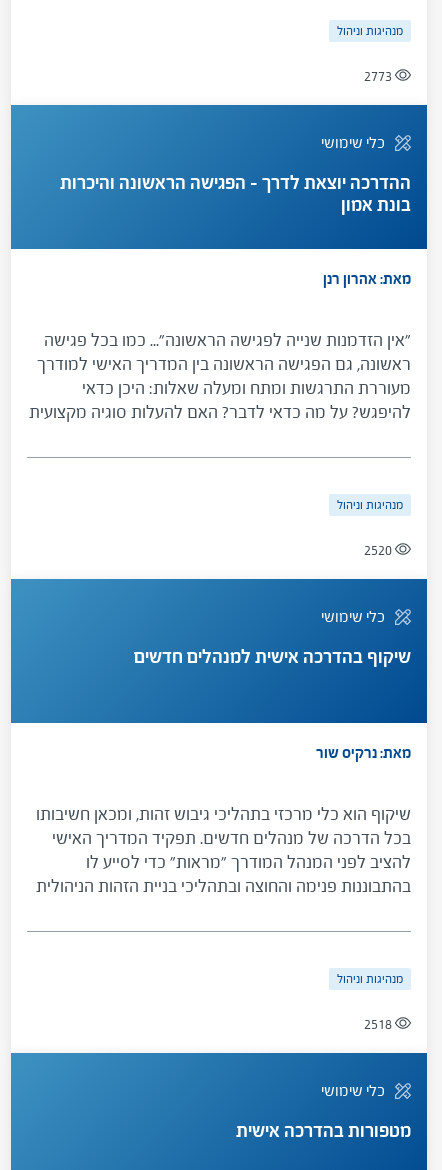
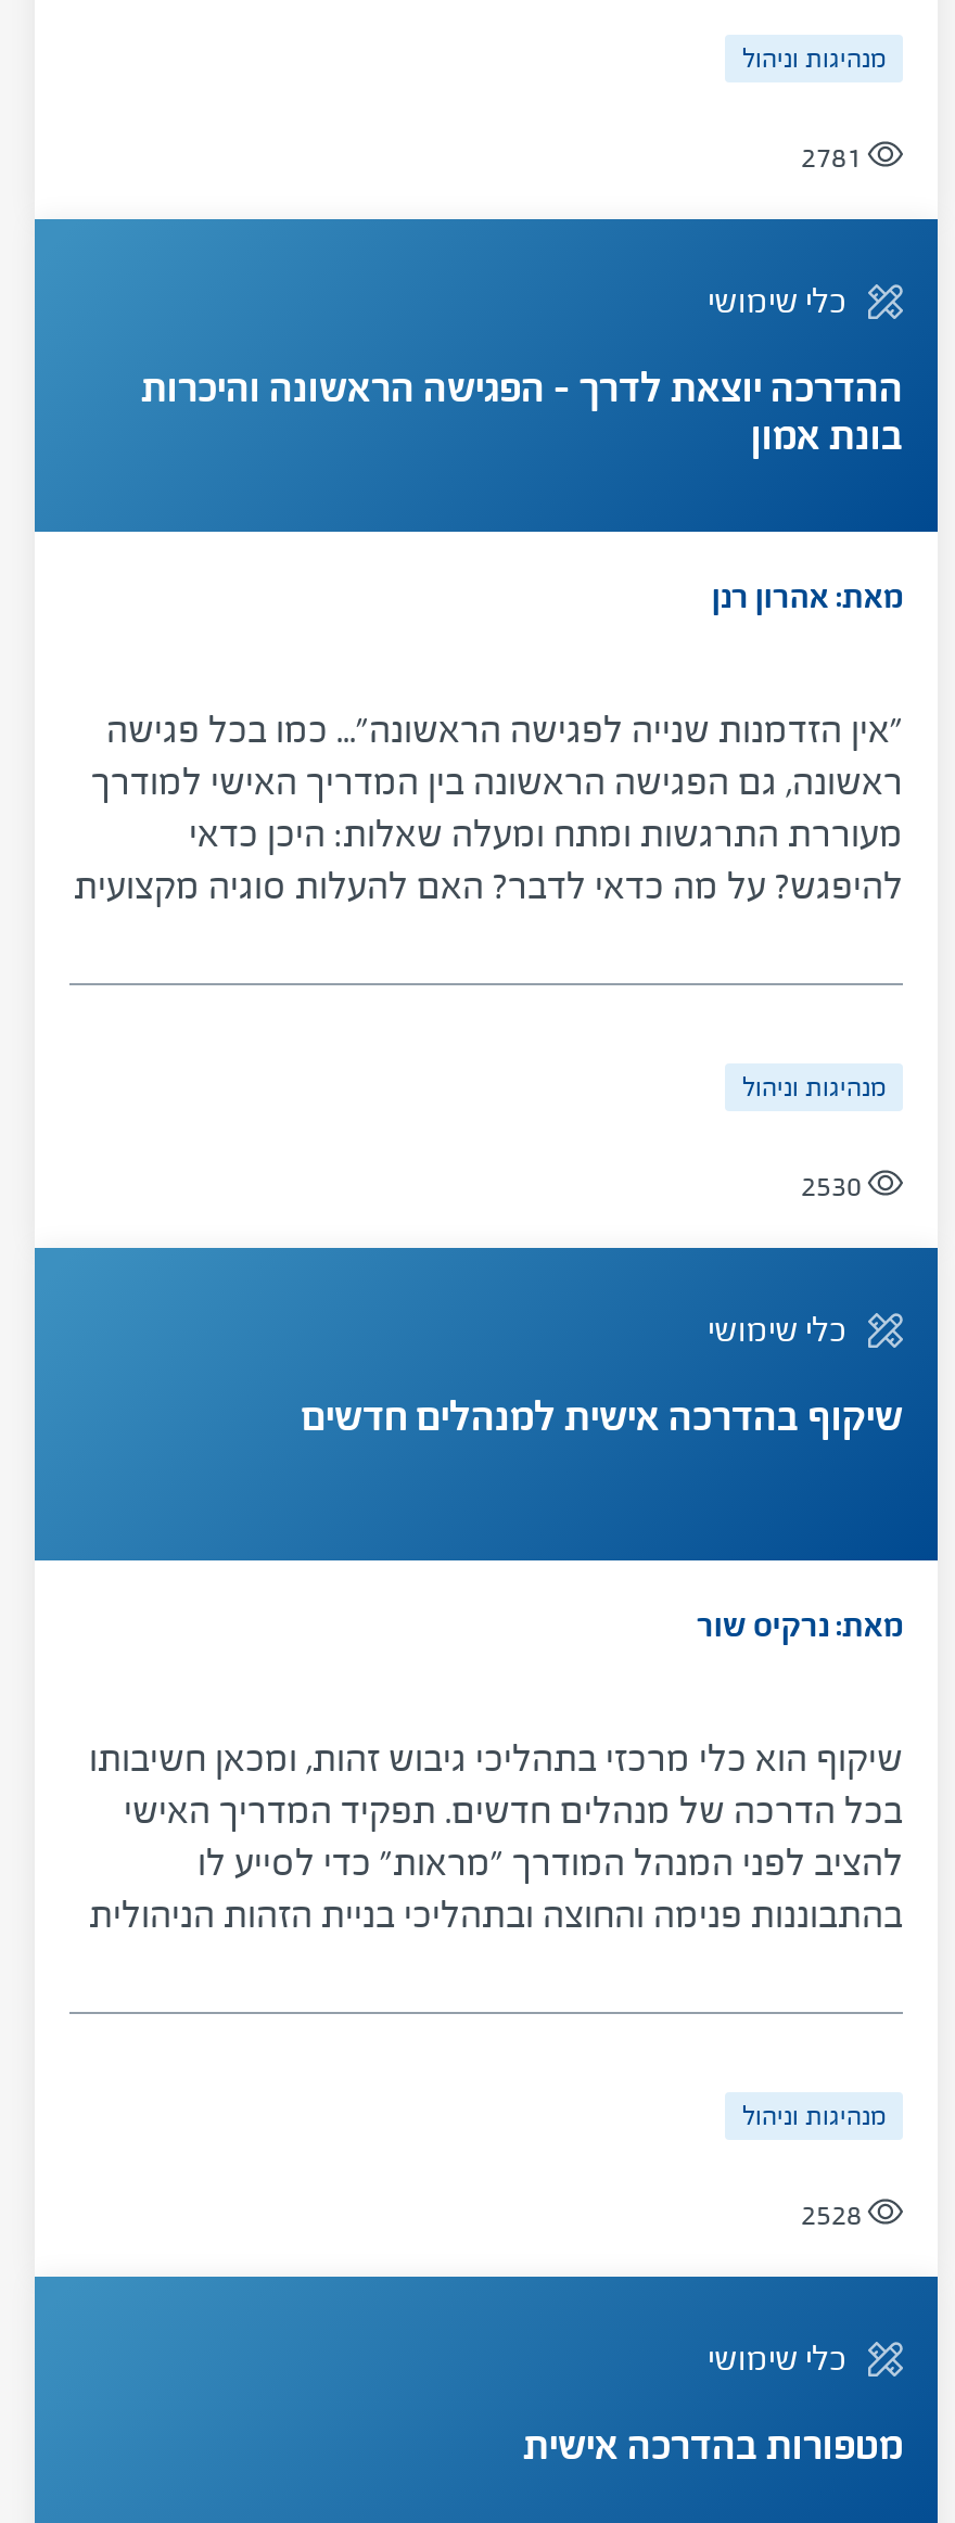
- 2773
+ 2781

- 2520
+ 2530

- 2518
+ 2528
